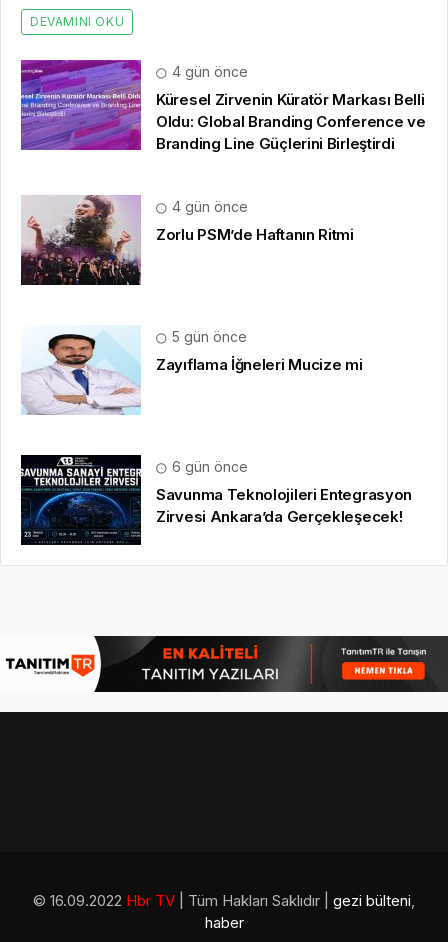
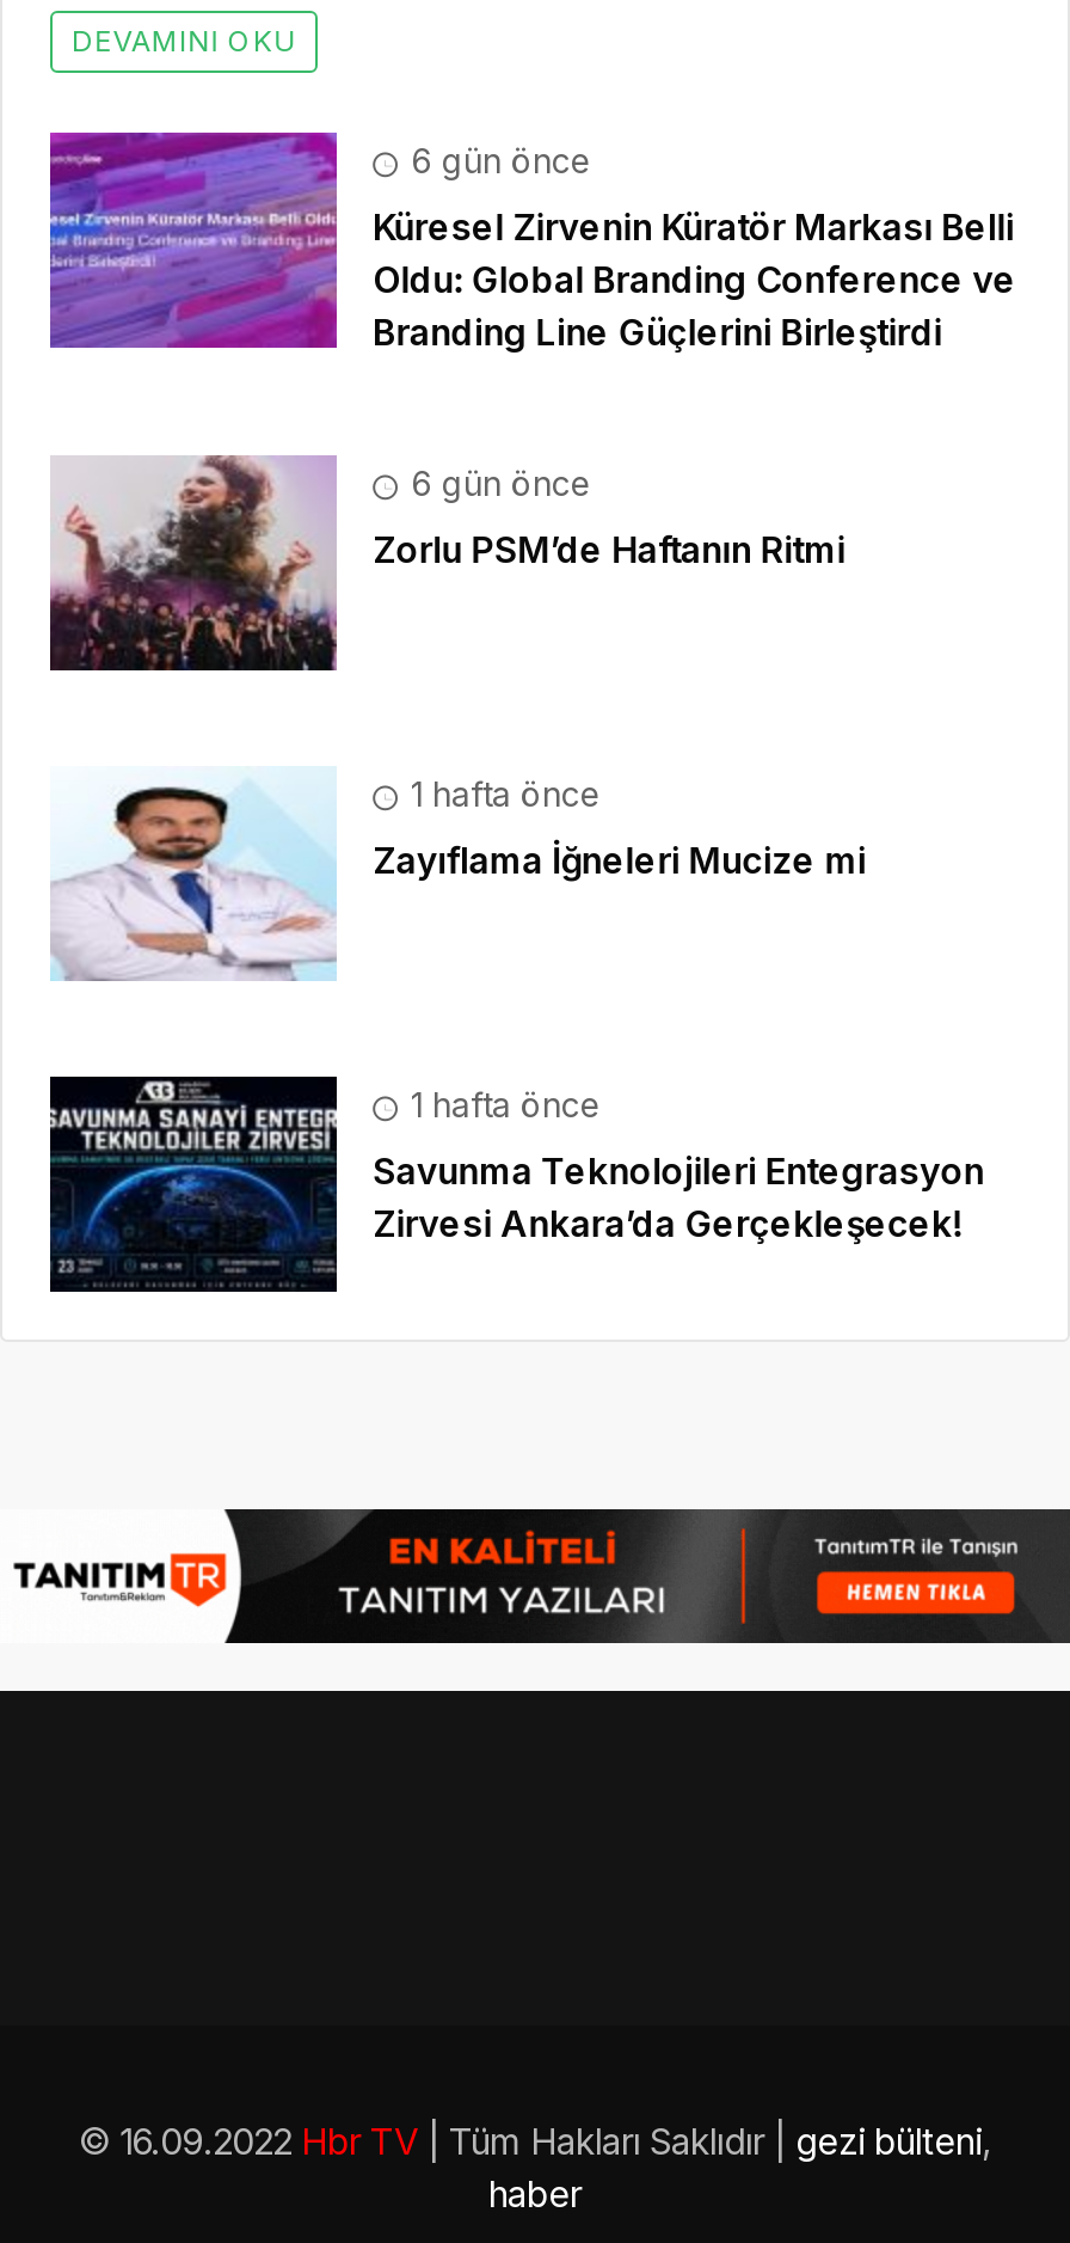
- 4 gün önce
+ 6 gün önce

- 4 gün önce
+ 6 gün önce

- 5 gün önce
+ 1 hafta önce

- 6 gün önce
+ 1 hafta önce
